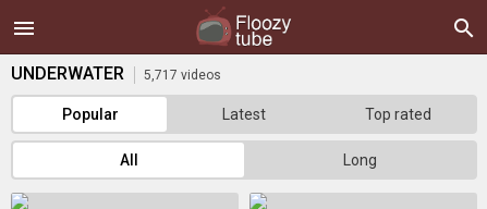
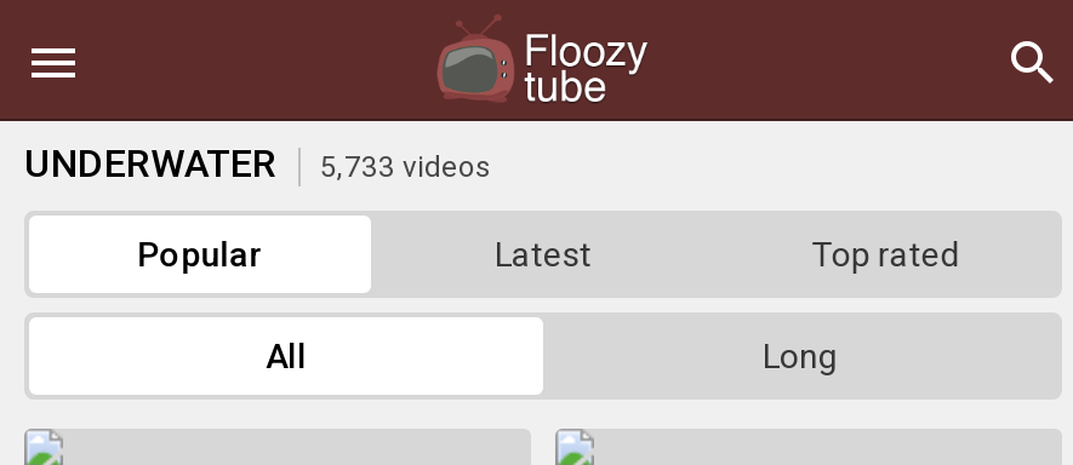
- UNDERWATER 5,717 videos
+ UNDERWATER 5,733 videos
